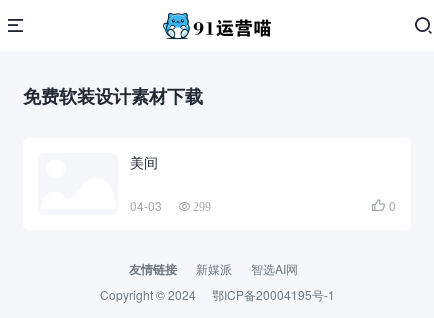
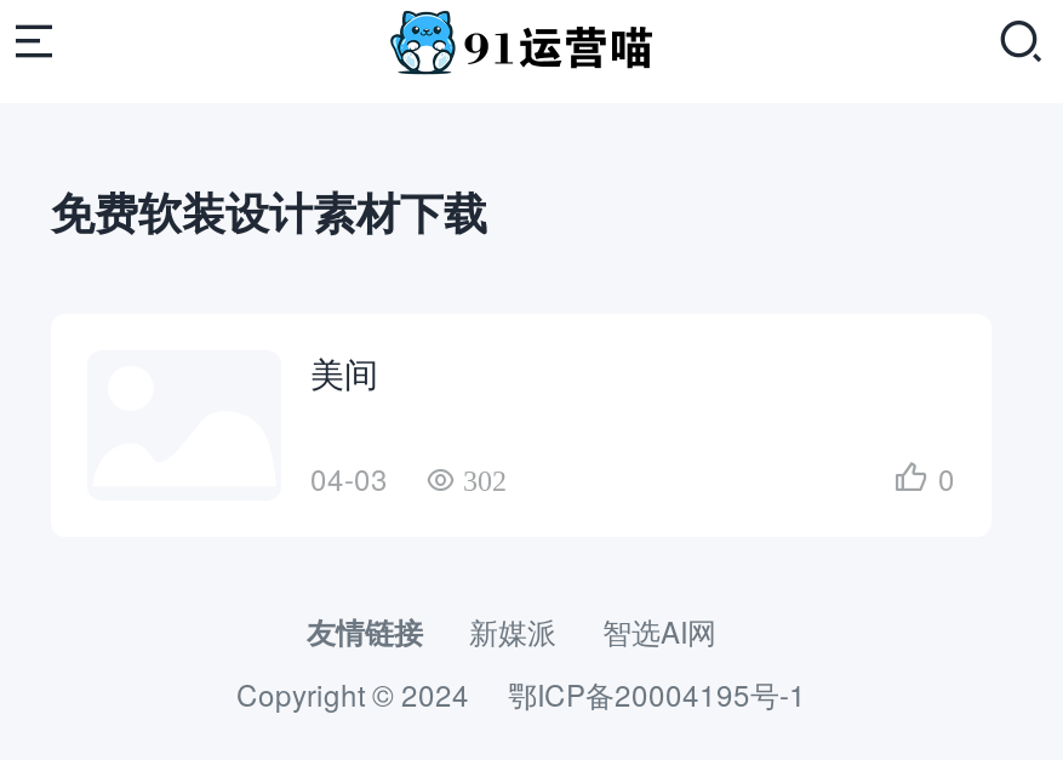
- 299
+ 302
